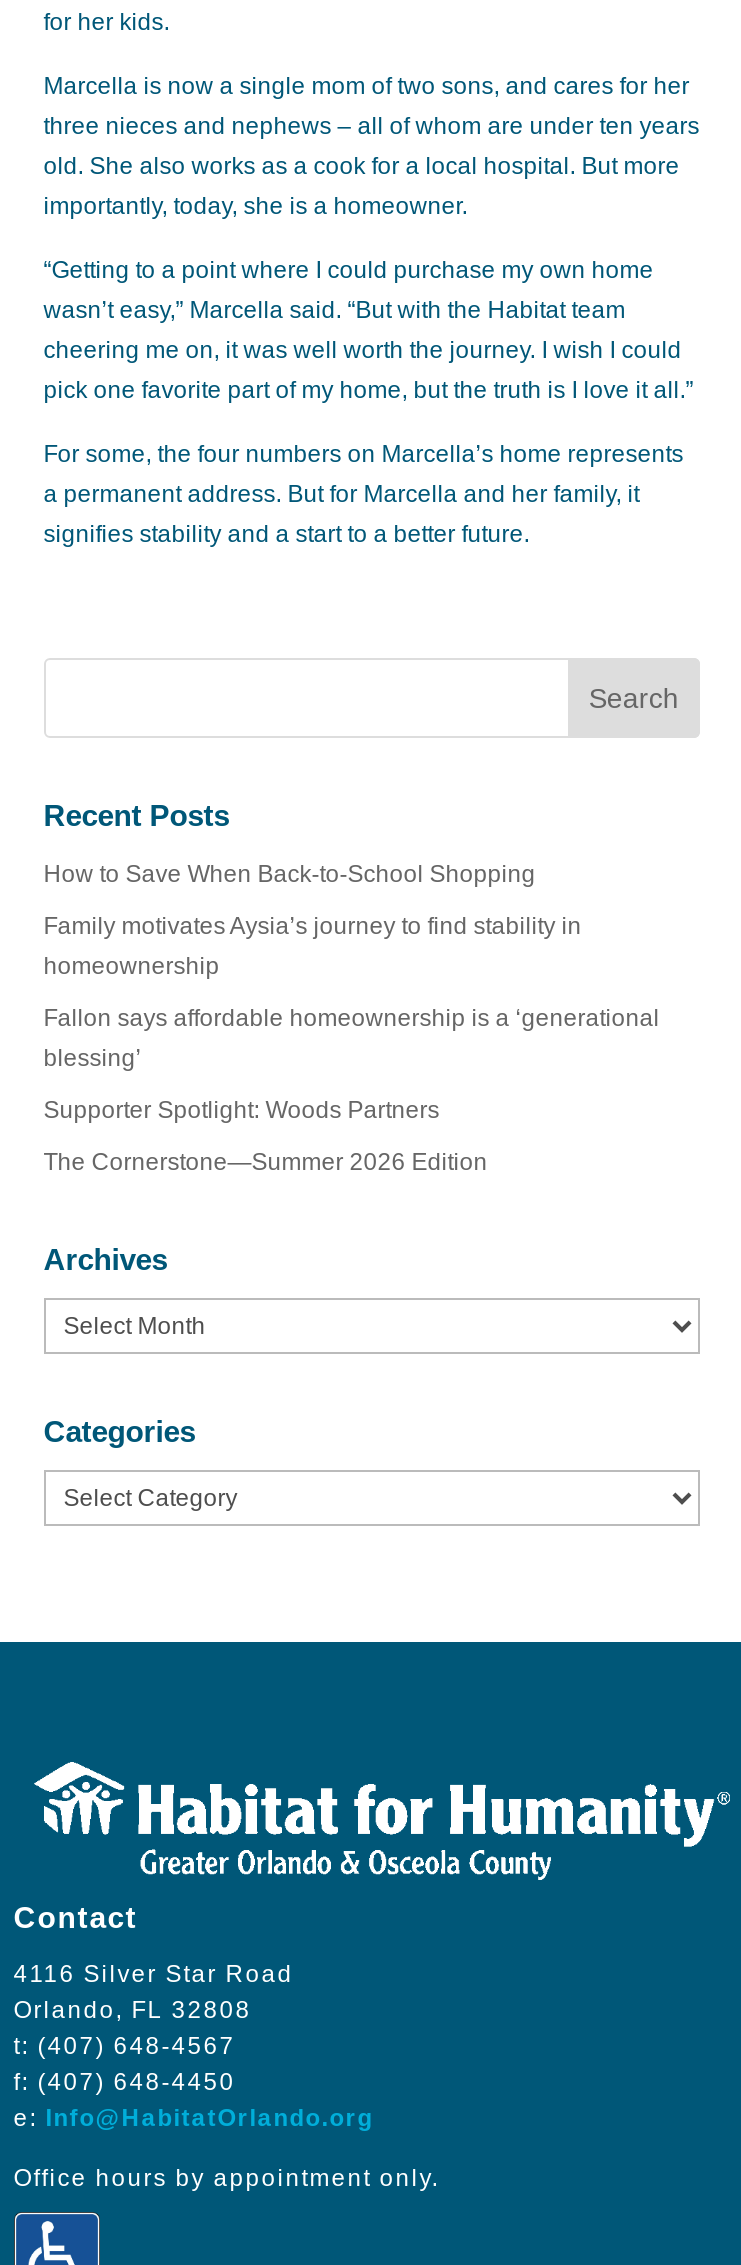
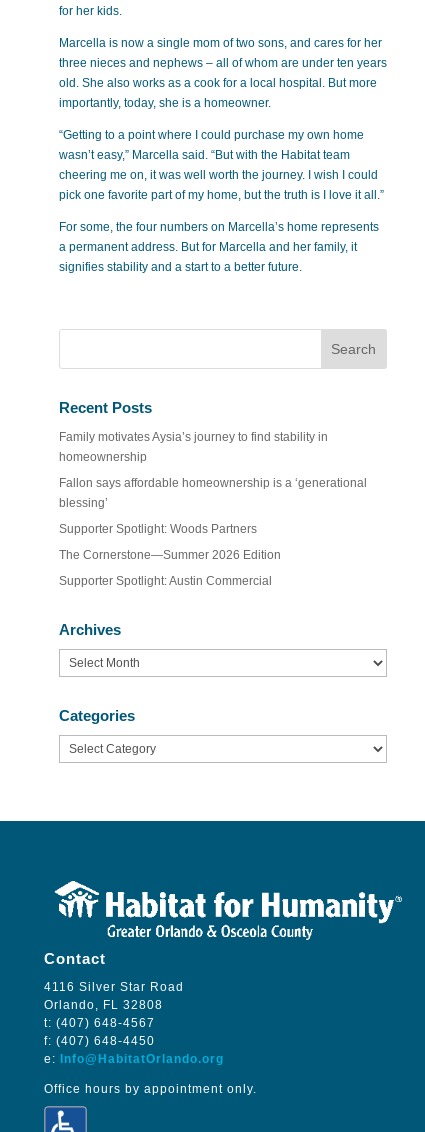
- How to Save When Back-to-School Shopping

moved up: Family motivates Aysia’s journey to find stability in | homeownership | Fallon says affordable homeownership is a ‘generational | blessing’ | Supporter Spotlight: Woods Partners | The Cornerstone—Summer 2026 Edition

+ Supporter Spotlight: Austin Commercial
